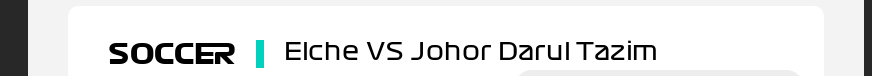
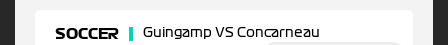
- Elche VS Johor Darul Tazim
+ Guingamp VS Concarneau
